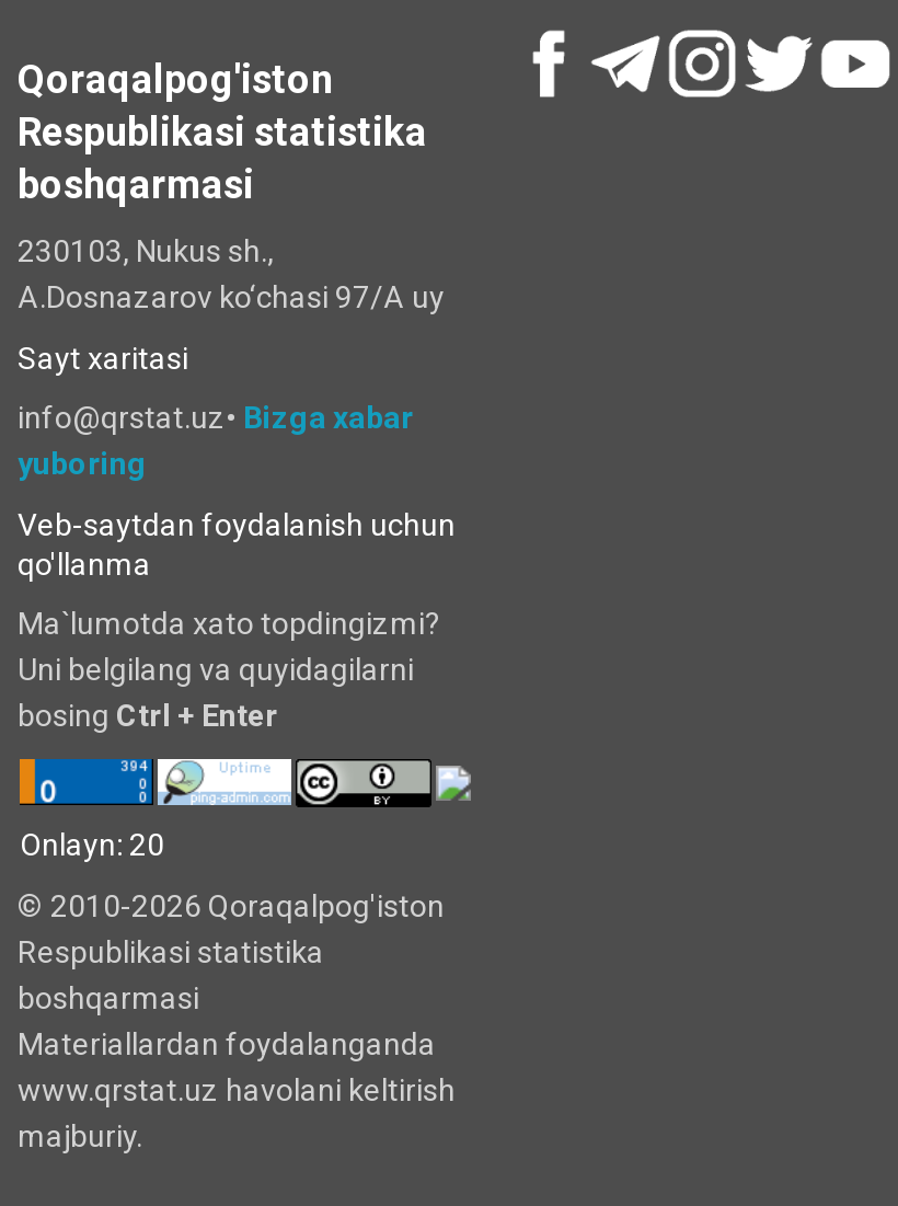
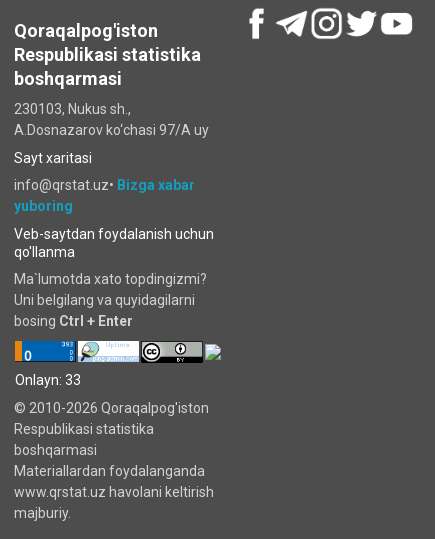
- Onlayn: 20
+ Onlayn: 33
